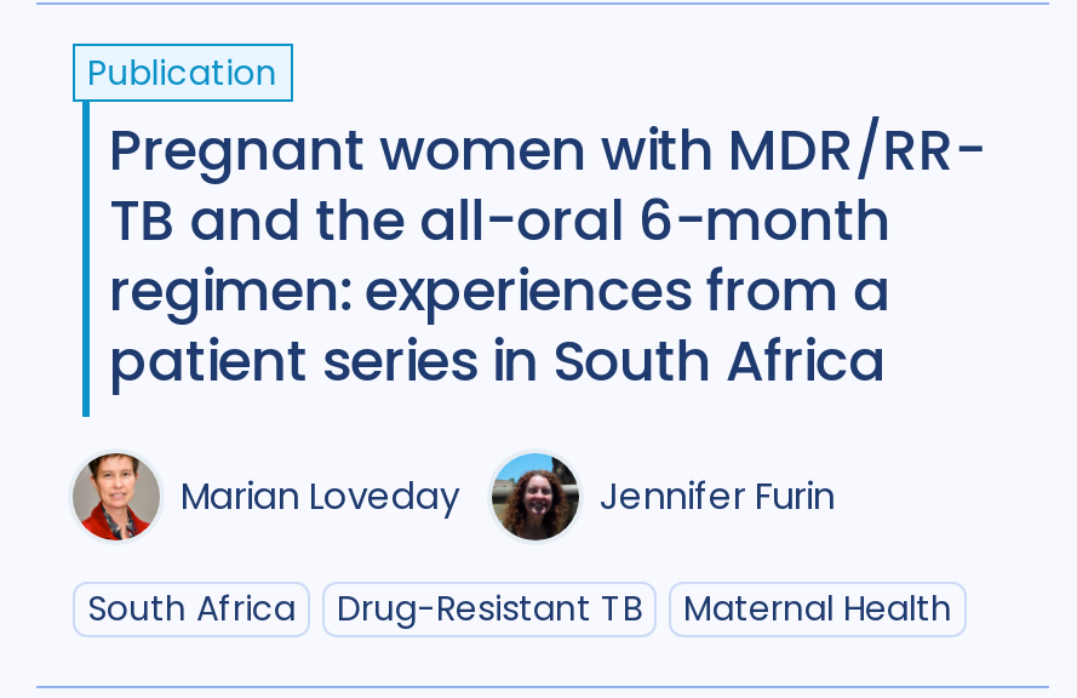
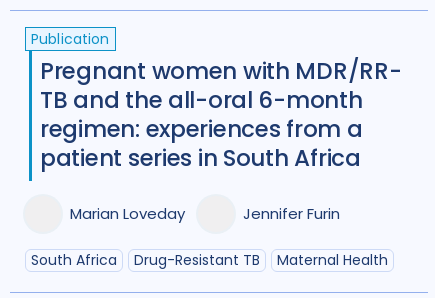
- [image]

- [image]
